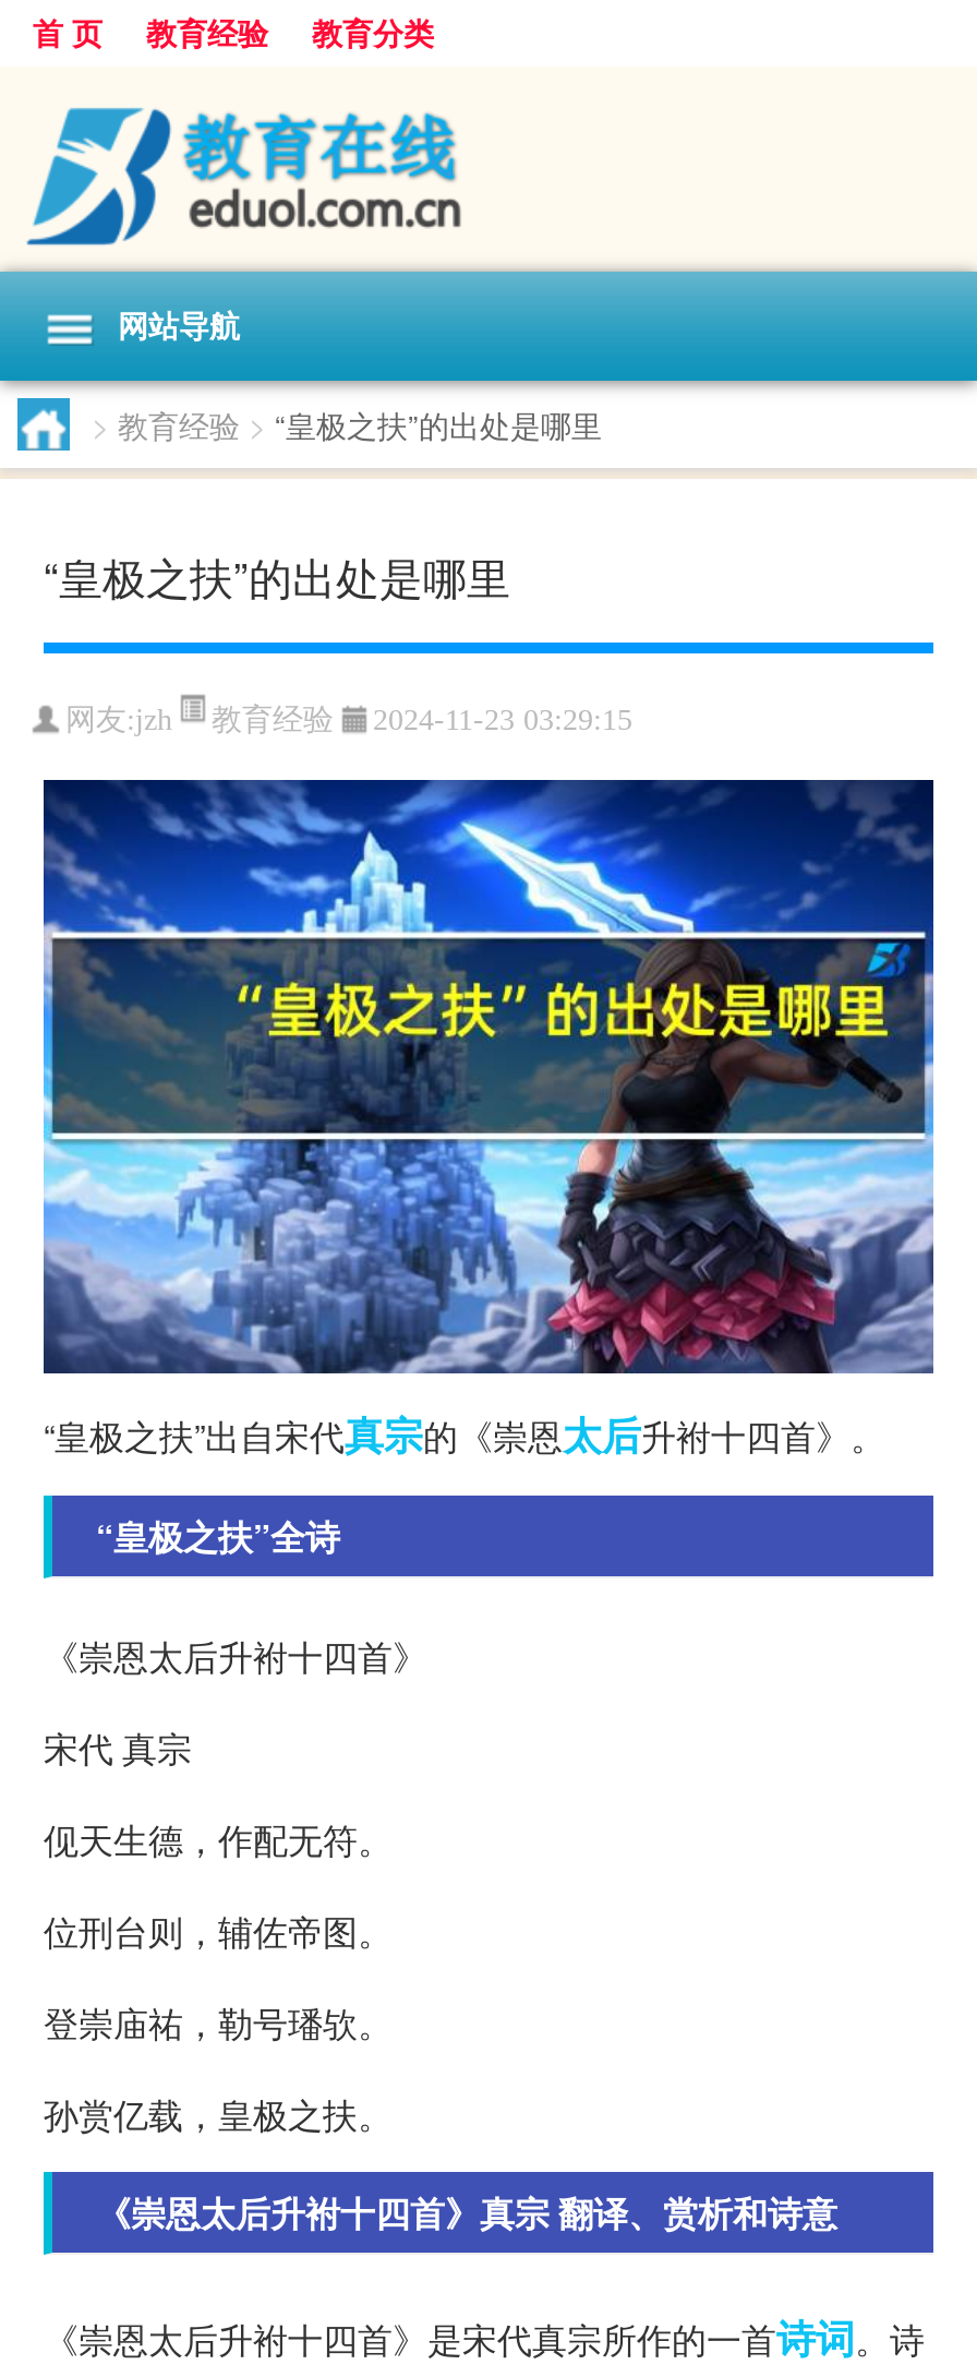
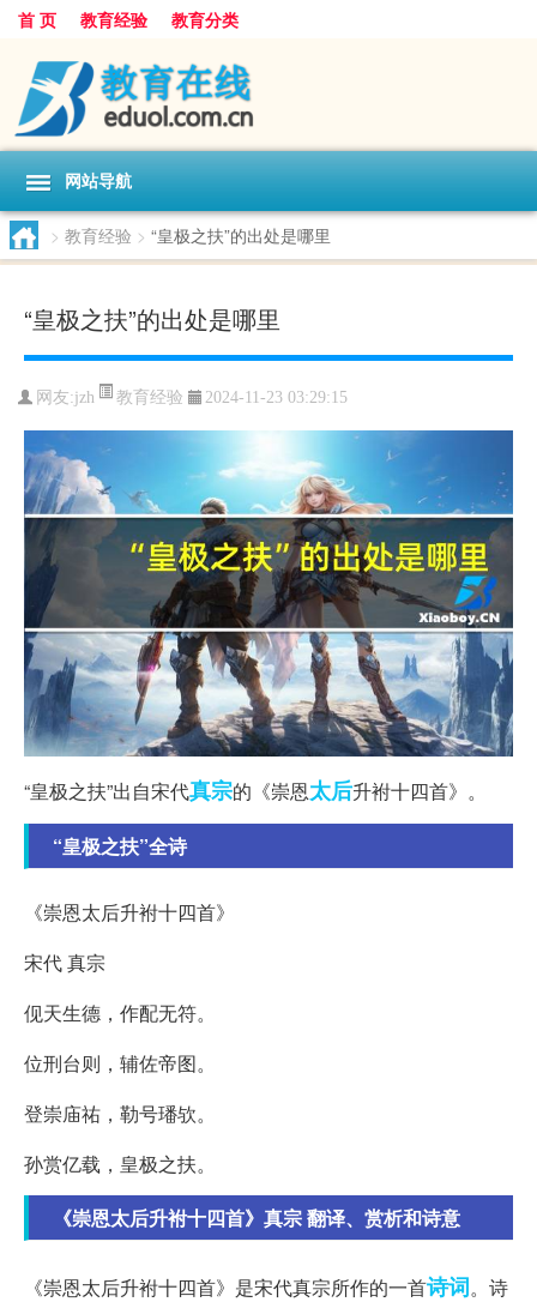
- [image]
+ [image]
